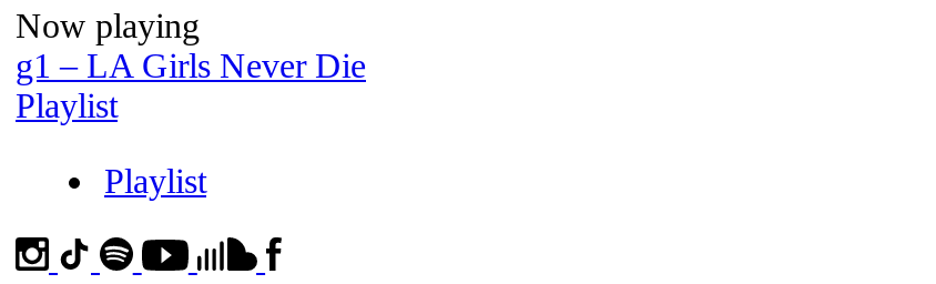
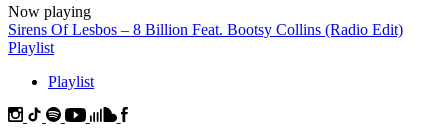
- g1 – LA Girls Never Die
+ Sirens Of Lesbos – 8 Billion Feat. Bootsy Collins (Radio Edit)
